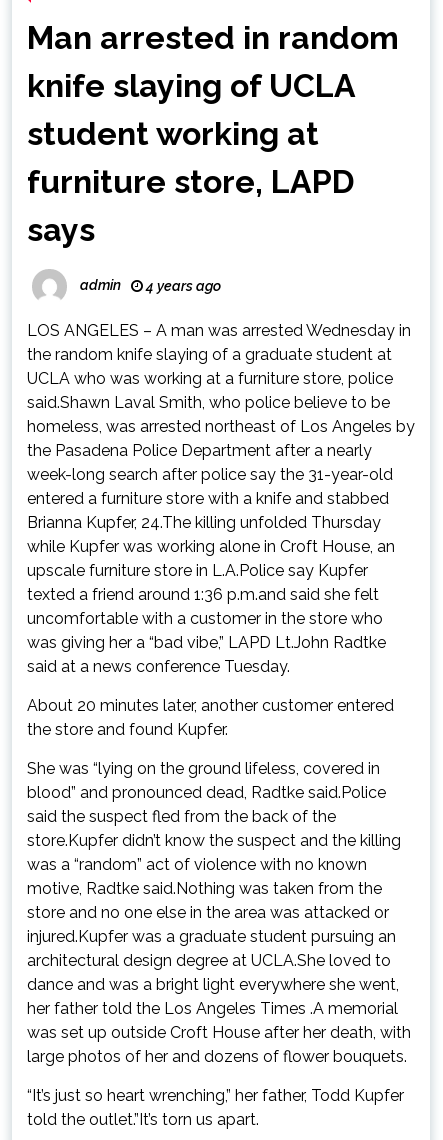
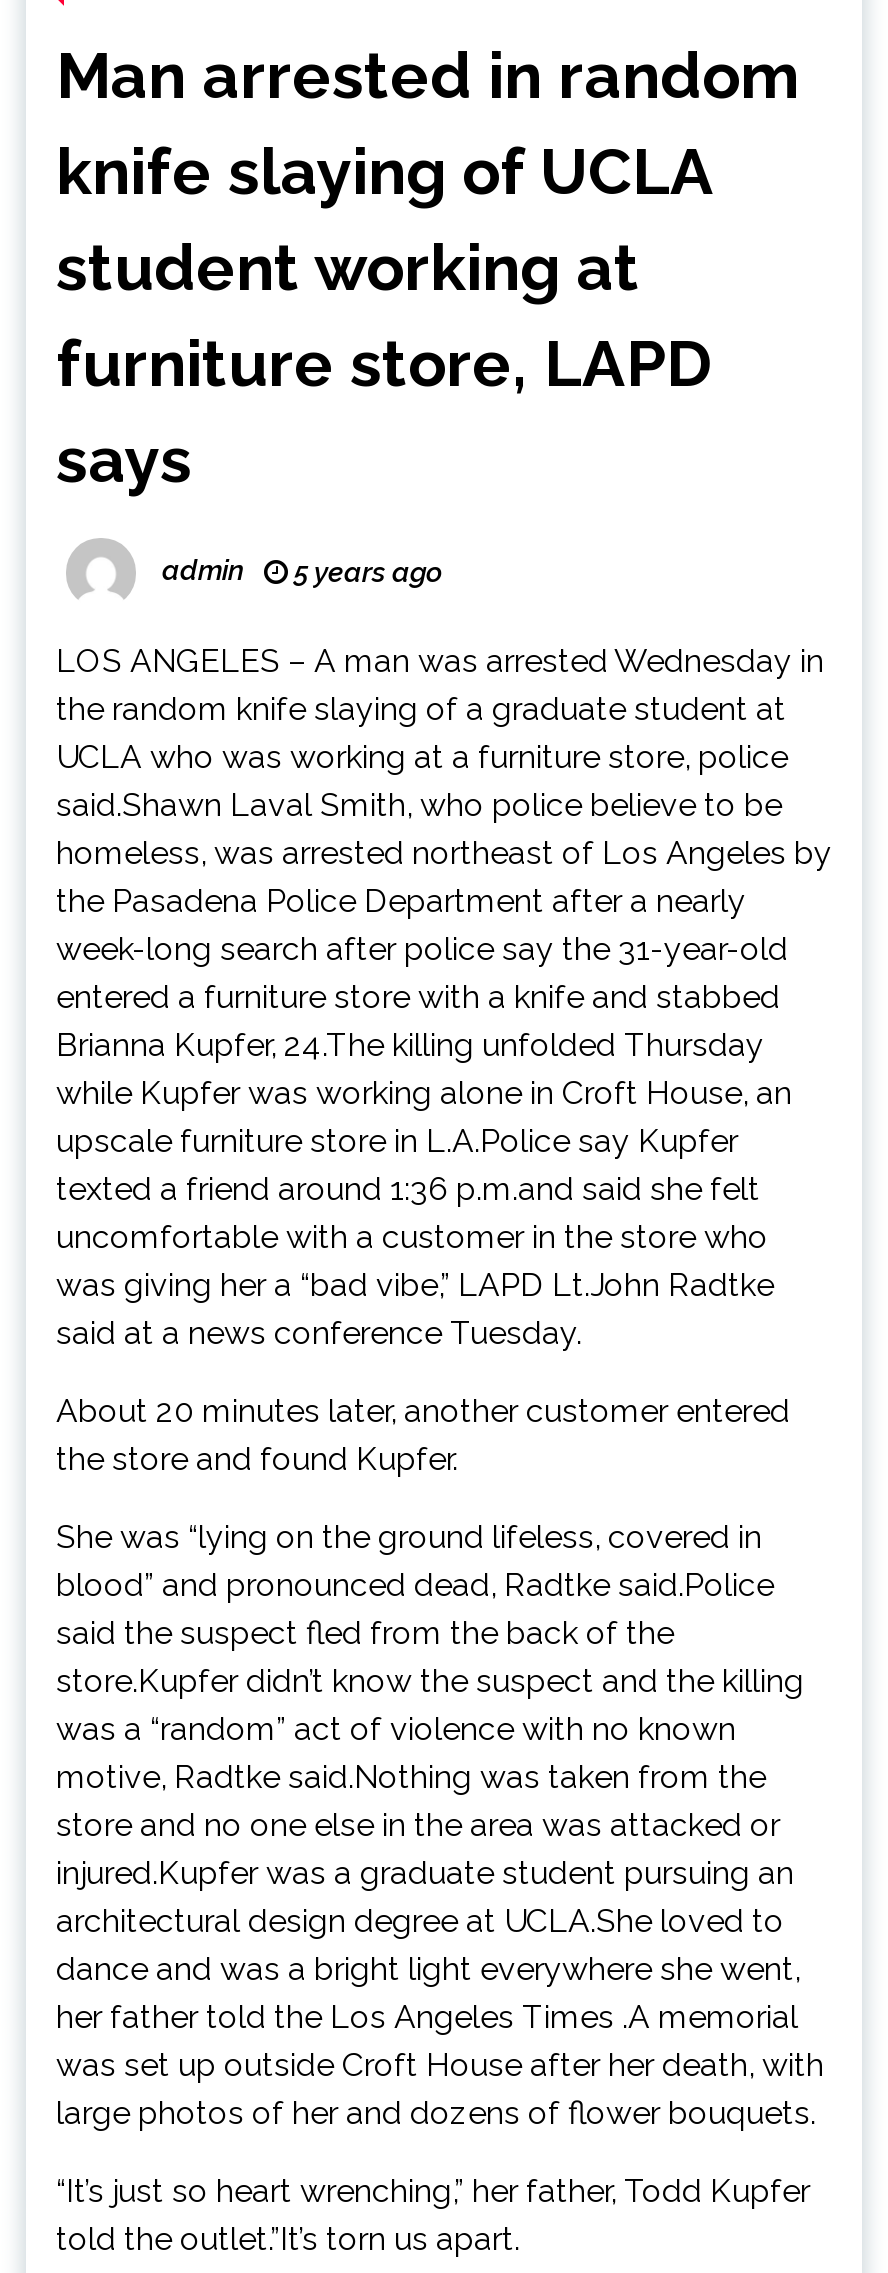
- admin 4 years ago
+ admin 5 years ago
